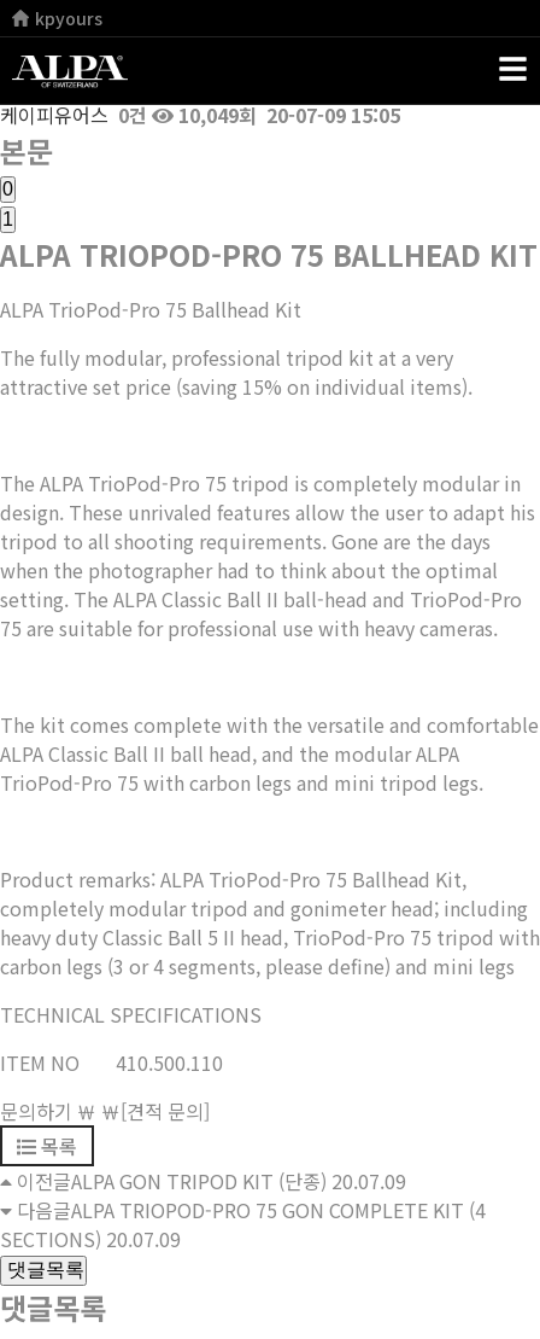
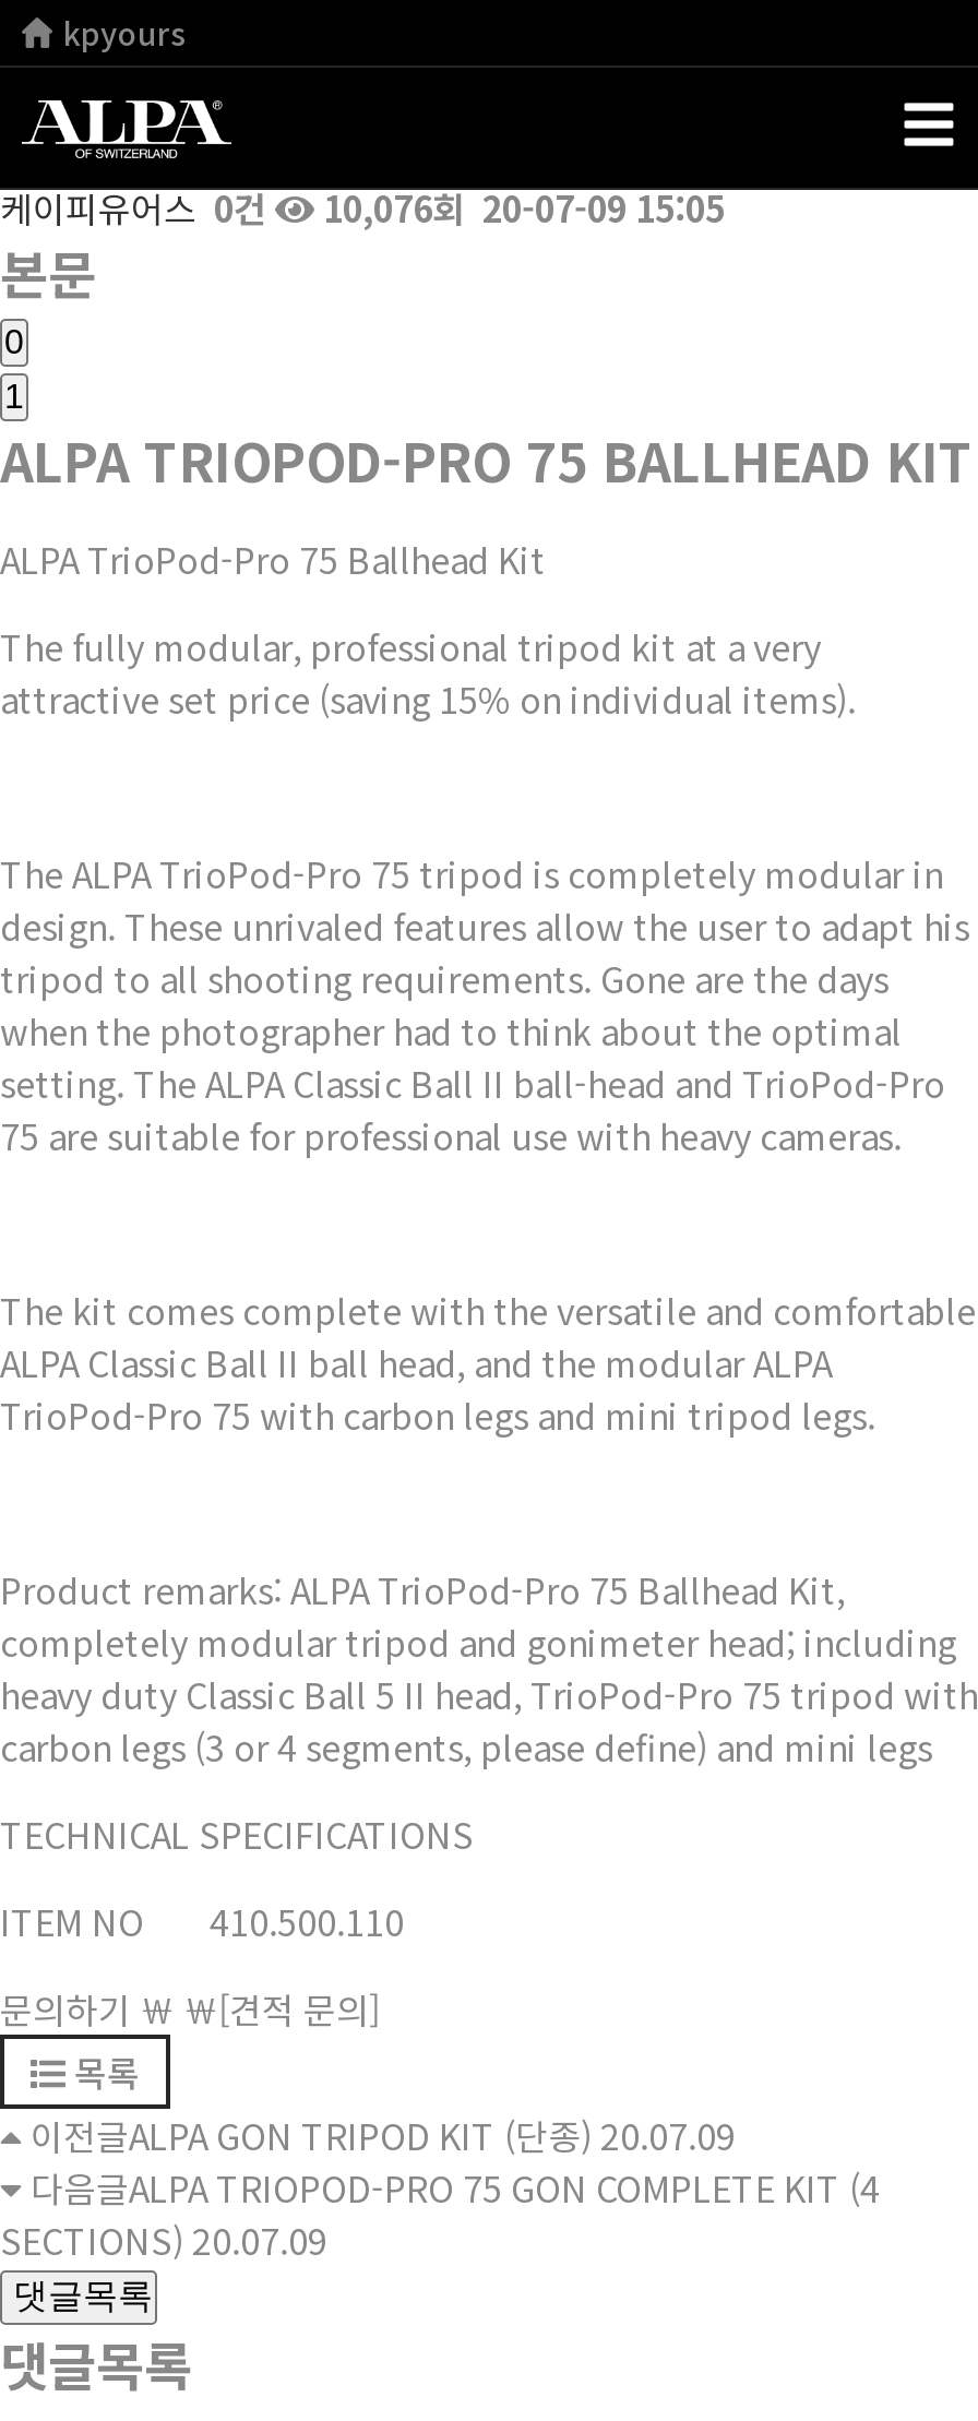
- 케이피유어스 0건 10,049회 20-07-09 15:05
+ 케이피유어스 0건 10,076회 20-07-09 15:05
